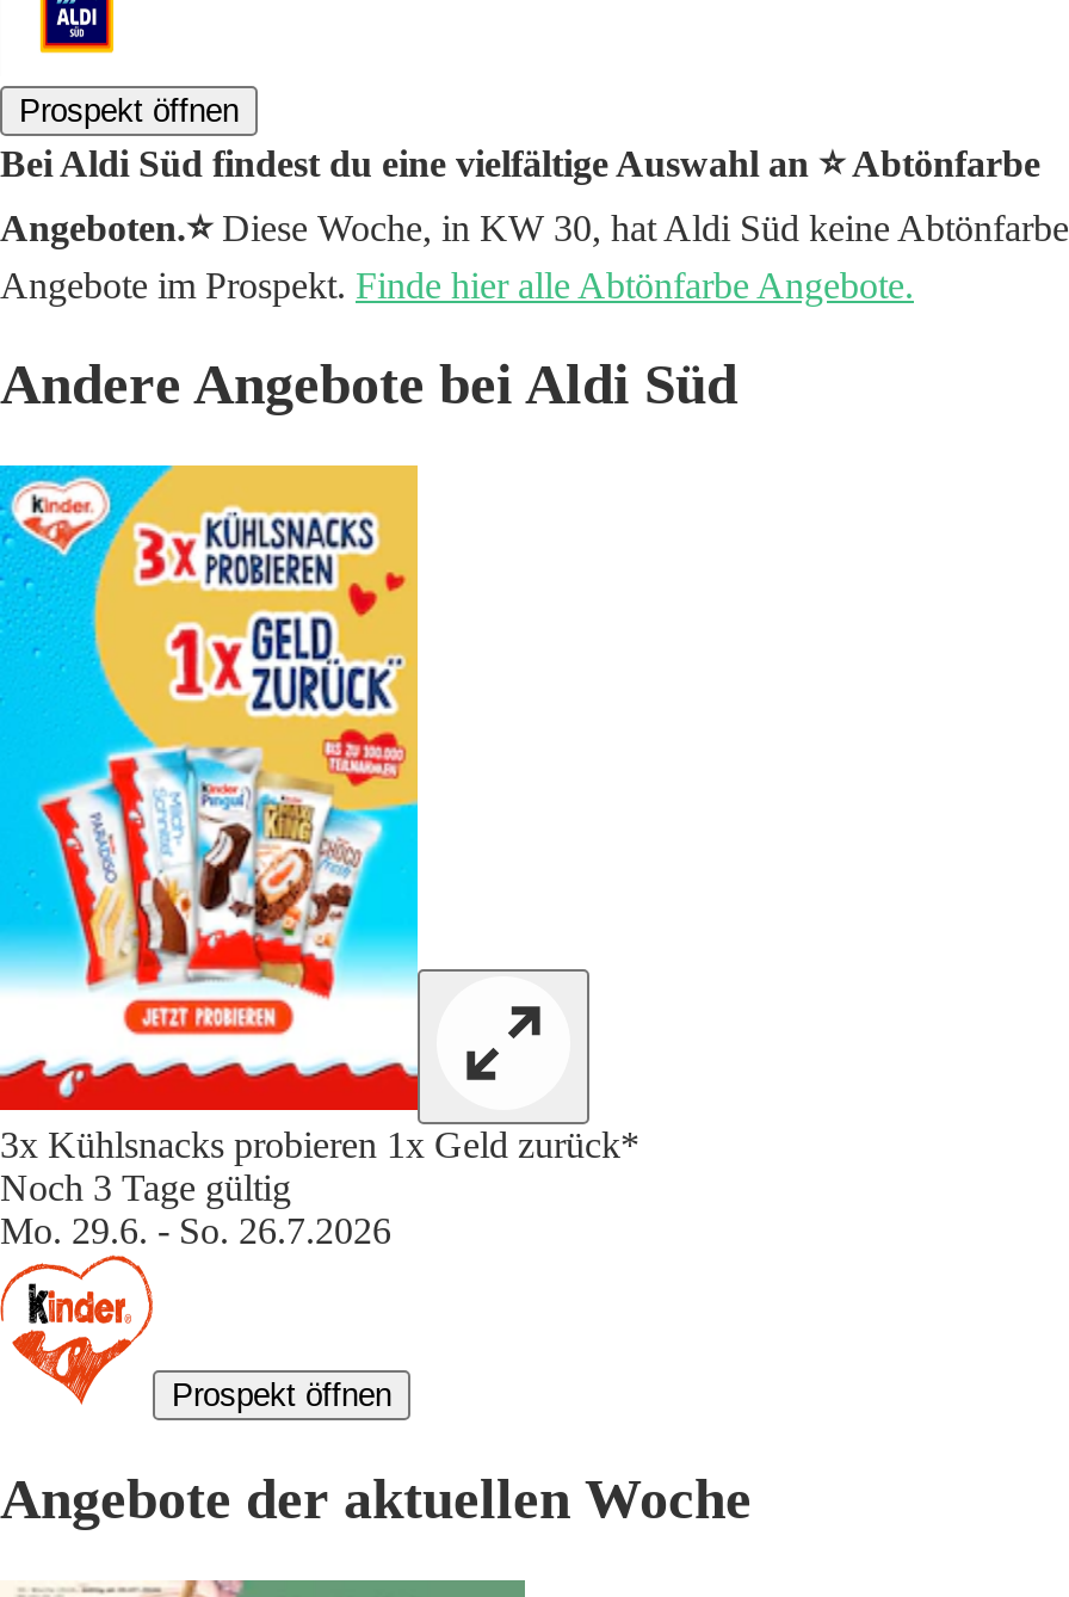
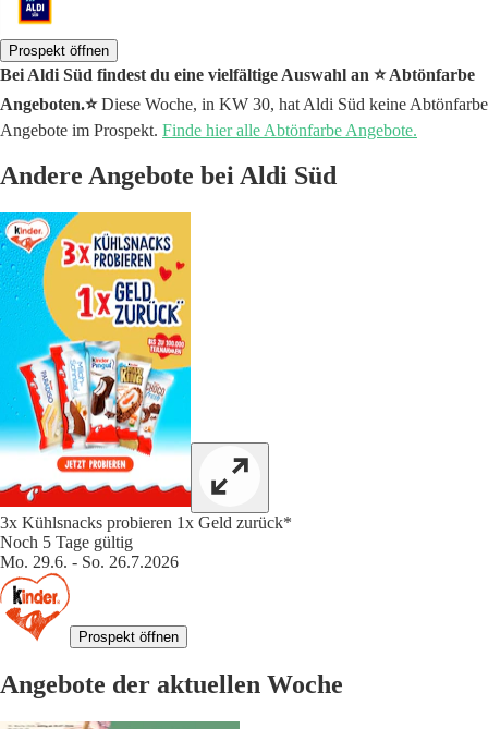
- Noch 3 Tage gültig
+ Noch 5 Tage gültig
